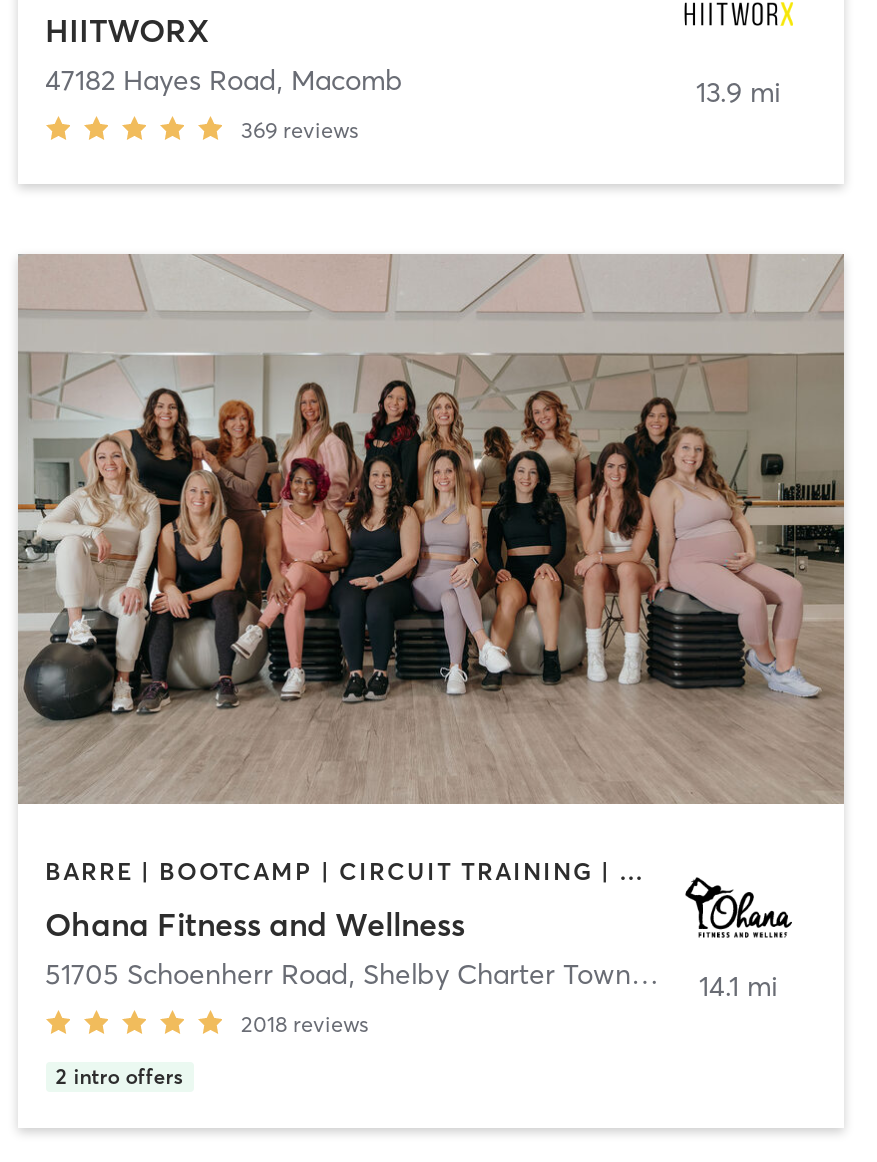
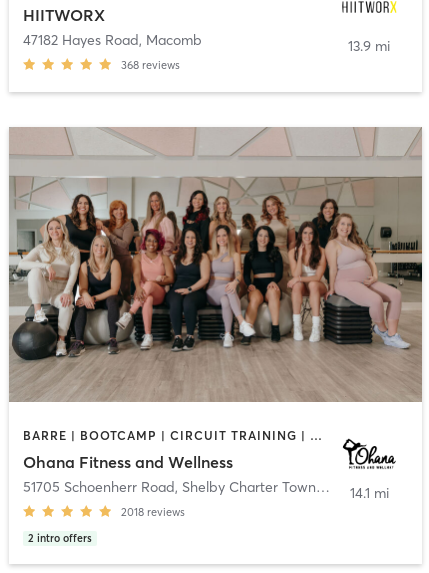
- 369 reviews
+ 368 reviews
